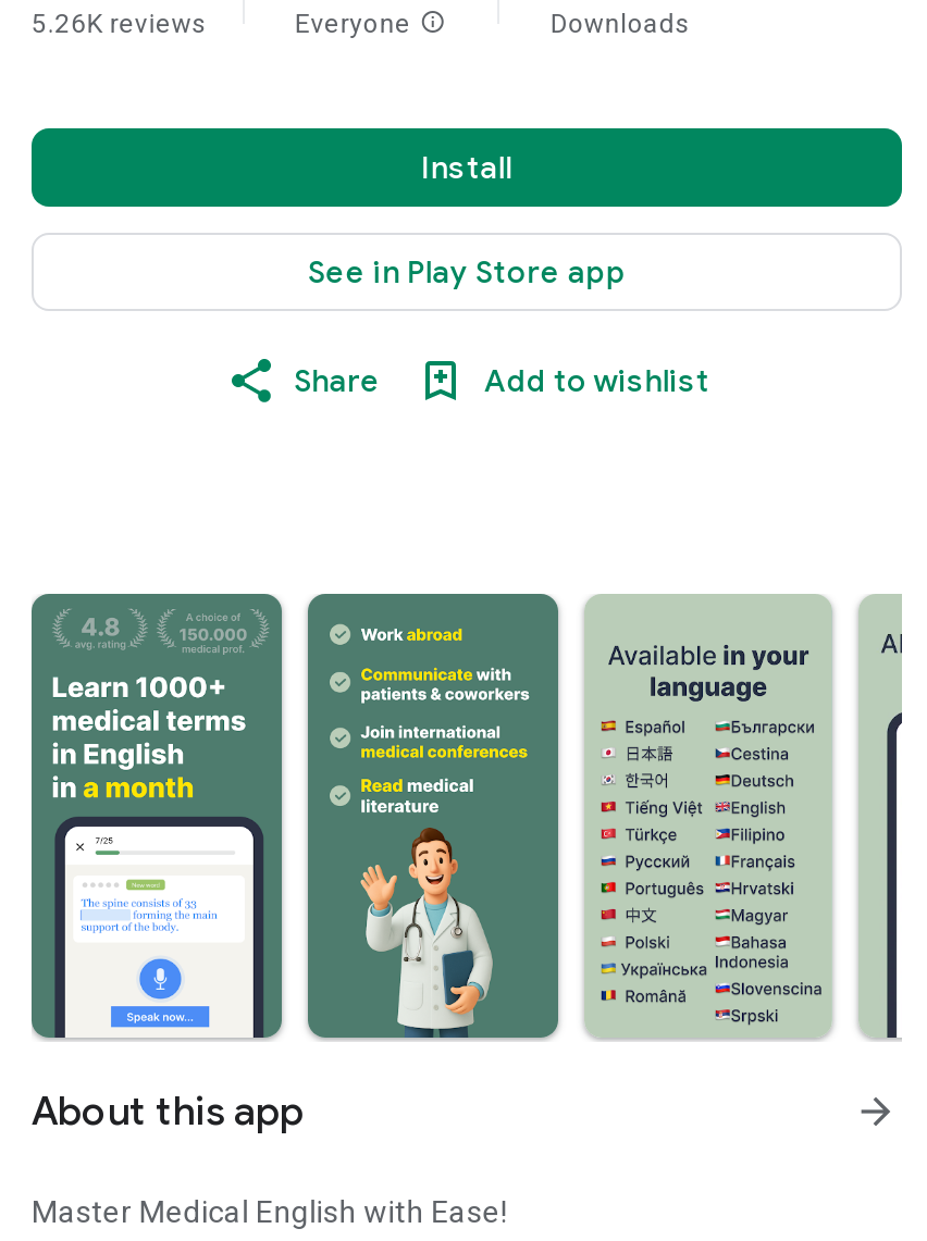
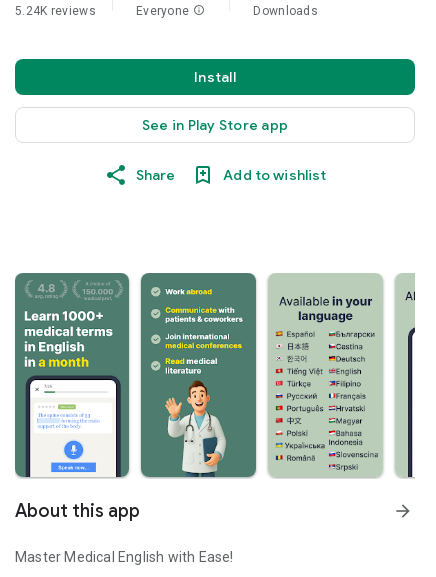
- 5.26K reviews
+ 5.24K reviews
